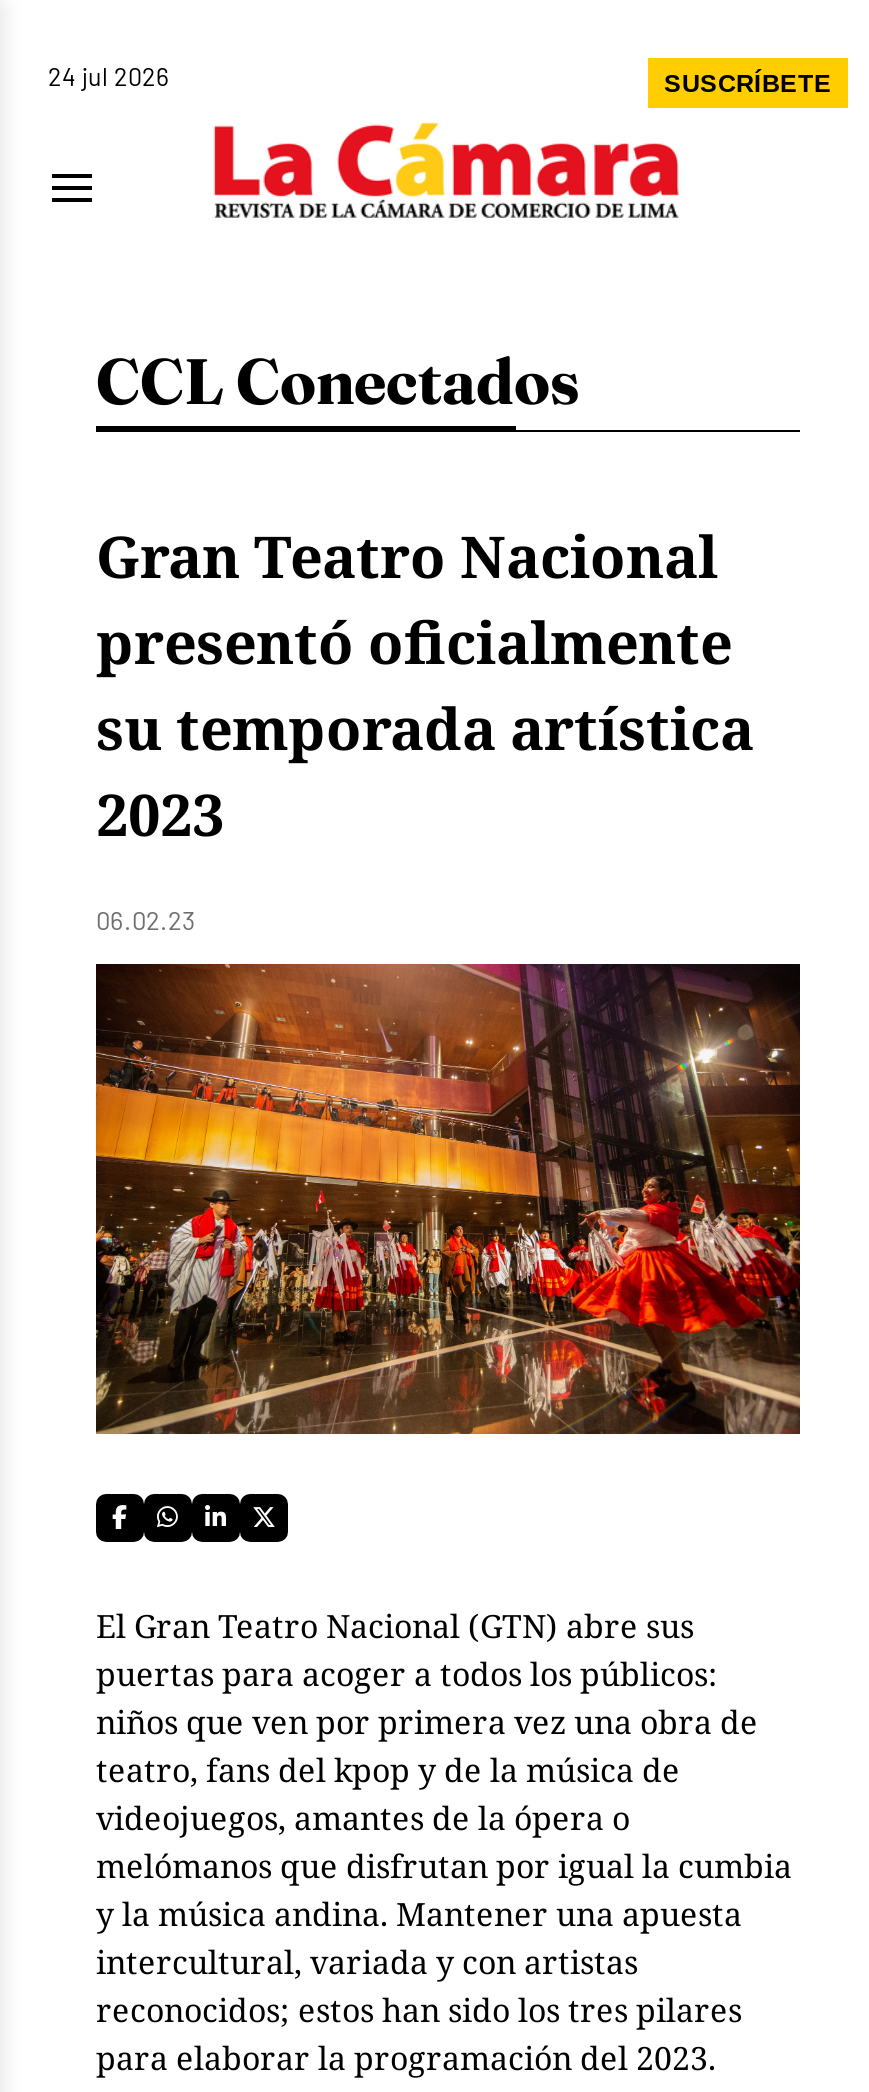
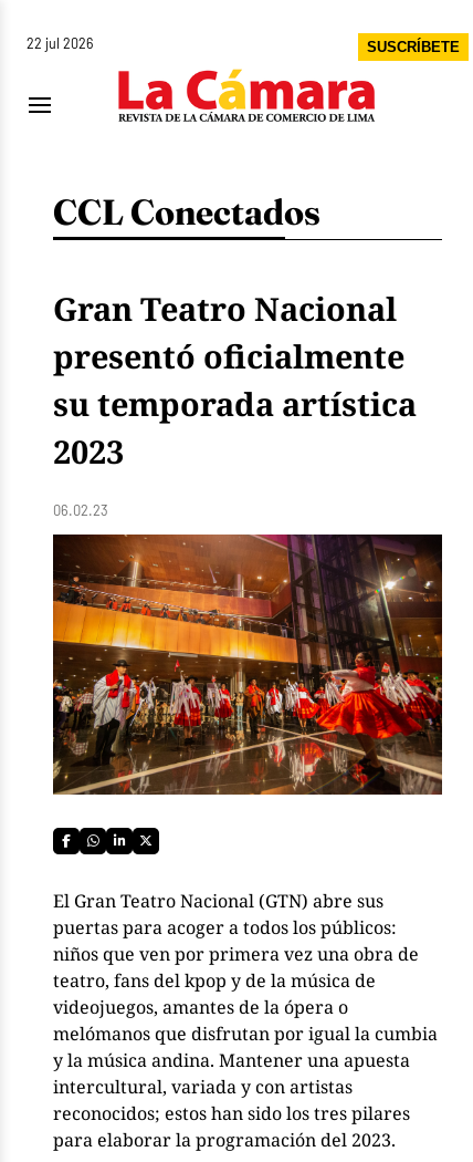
- 24 jul 2026
+ 22 jul 2026
